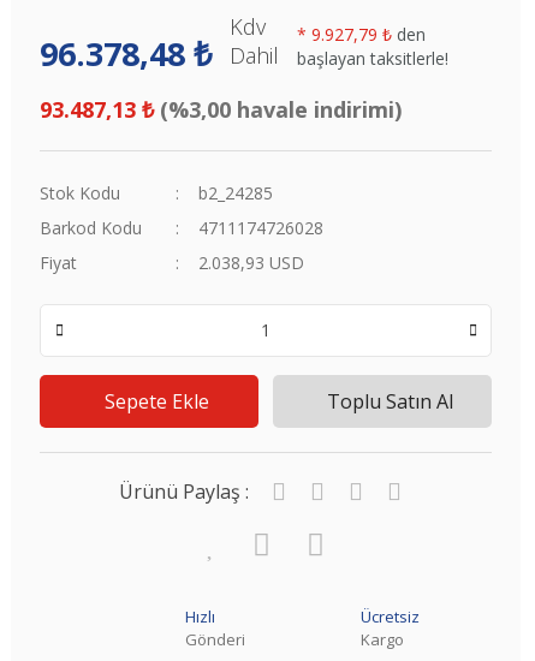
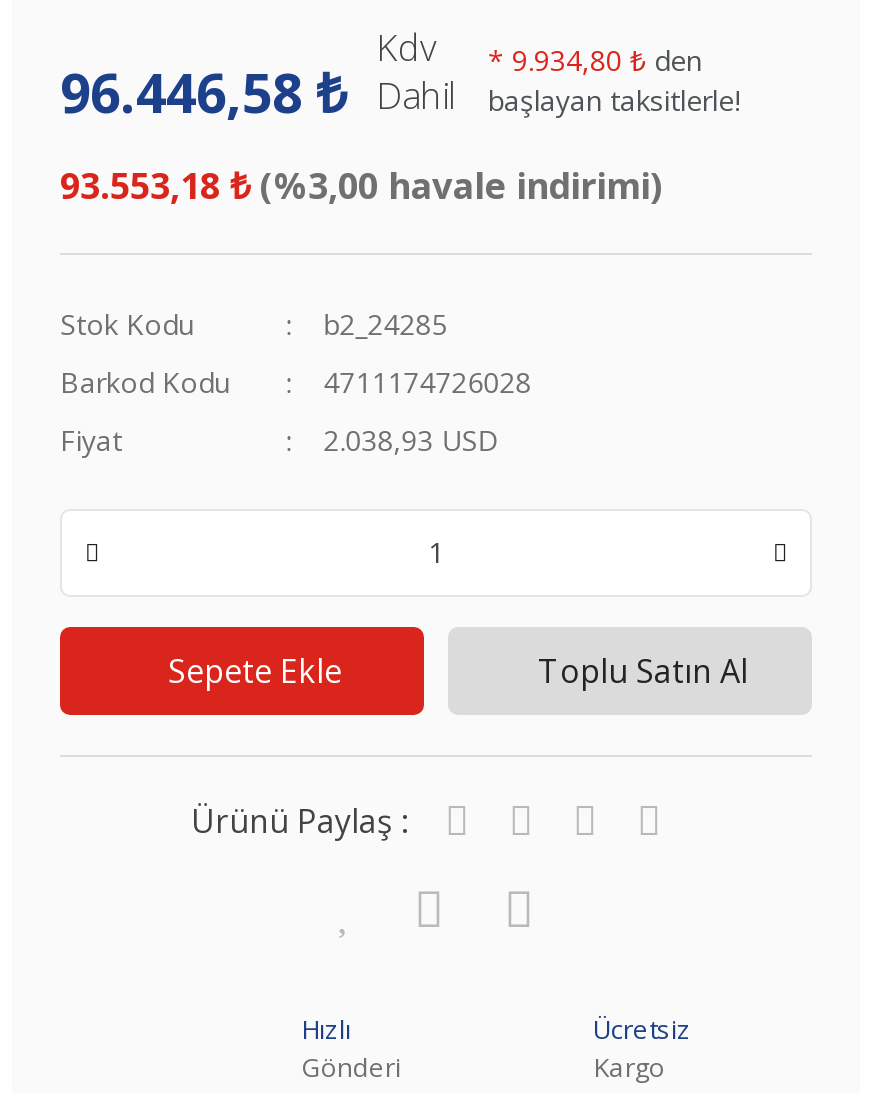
- Kdv * 9.927,79 ₺ den
+ Kdv * 9.934,80 ₺ den

- 96.378,48 ₺ Dahil başlayan taksitlerle!
+ 96.446,58 ₺ Dahil başlayan taksitlerle!

- 93.487,13 ₺ (%3,00 havale indirimi)
+ 93.553,18 ₺ (%3,00 havale indirimi)
